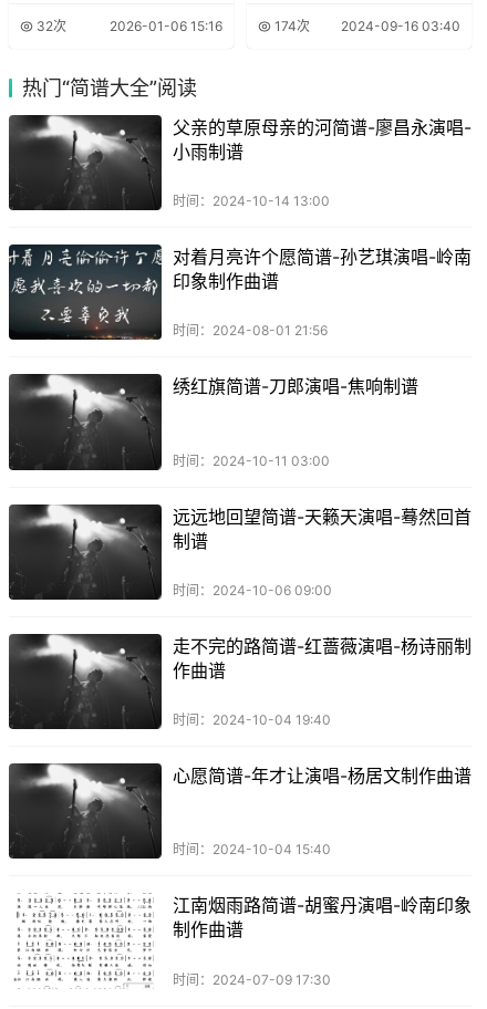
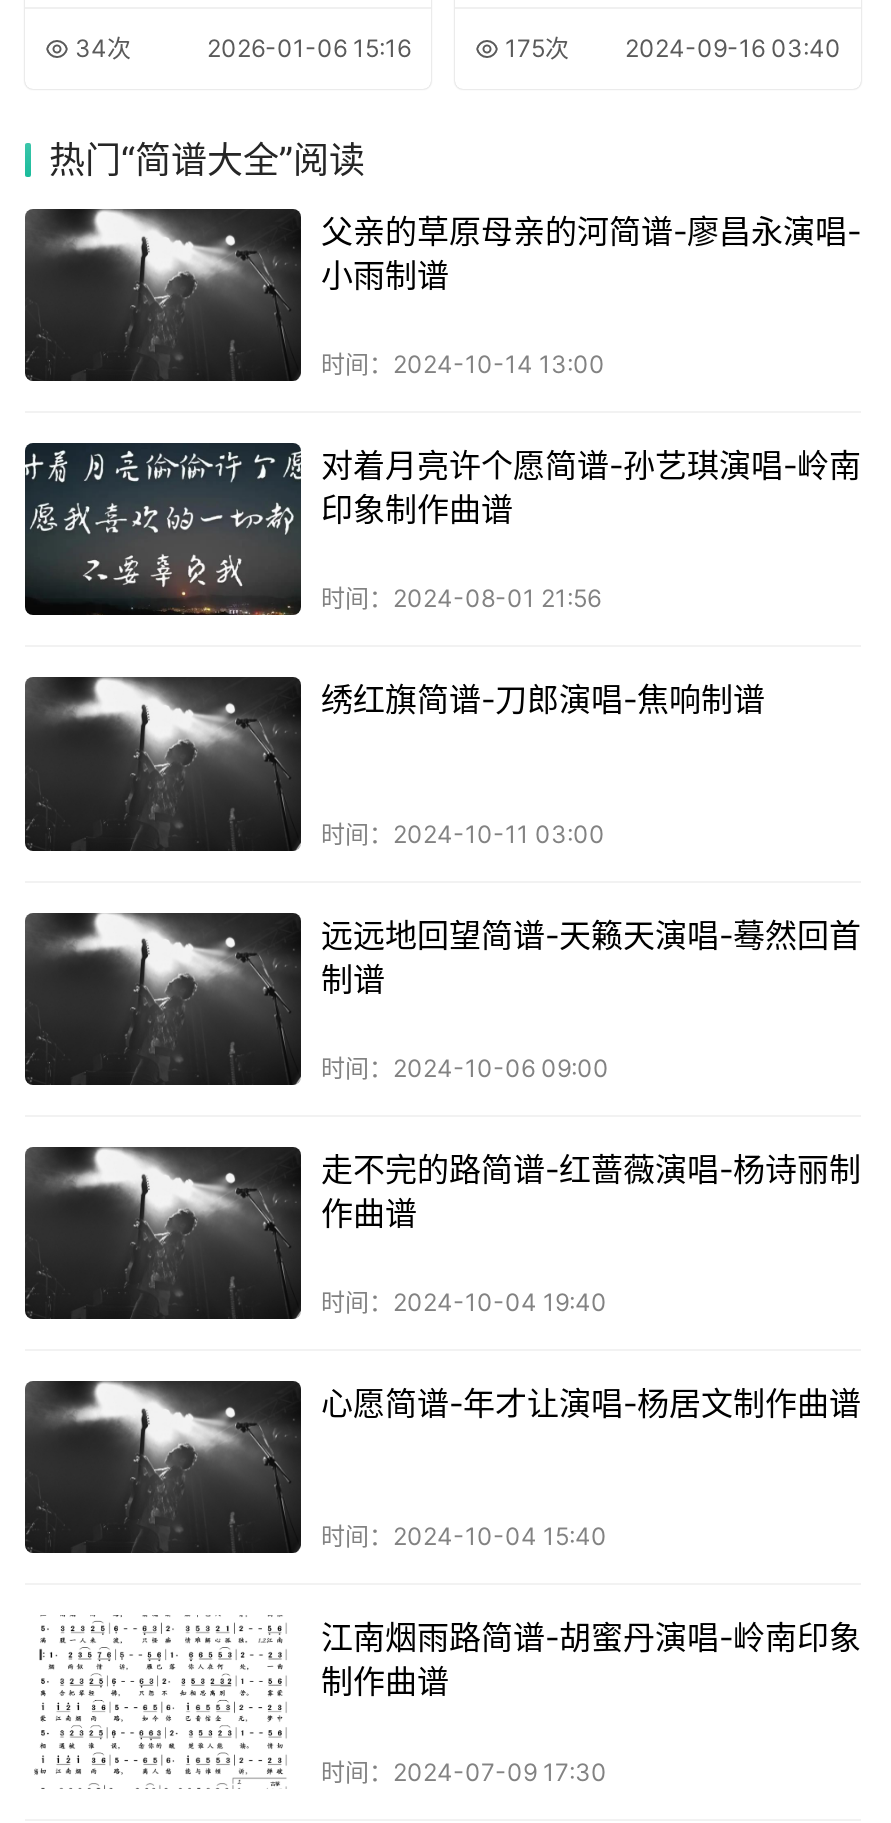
- 32次
+ 34次

- 174次 2024-09-16 03:40
+ 175次 2024-09-16 03:40
